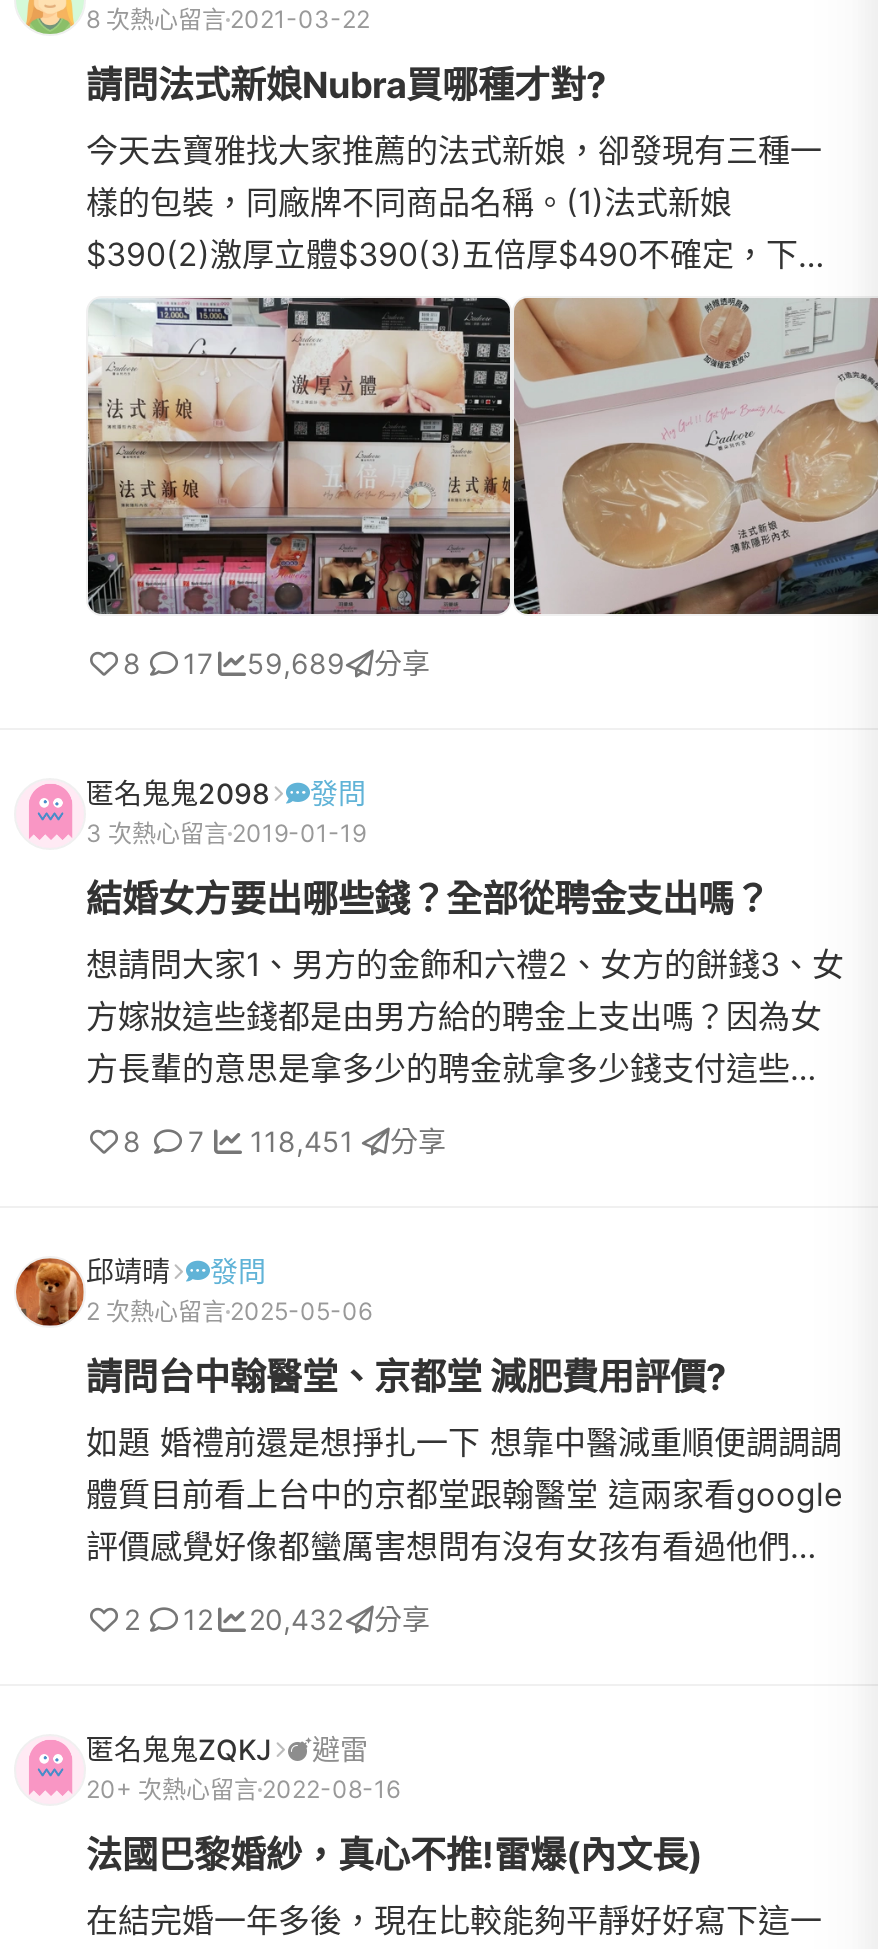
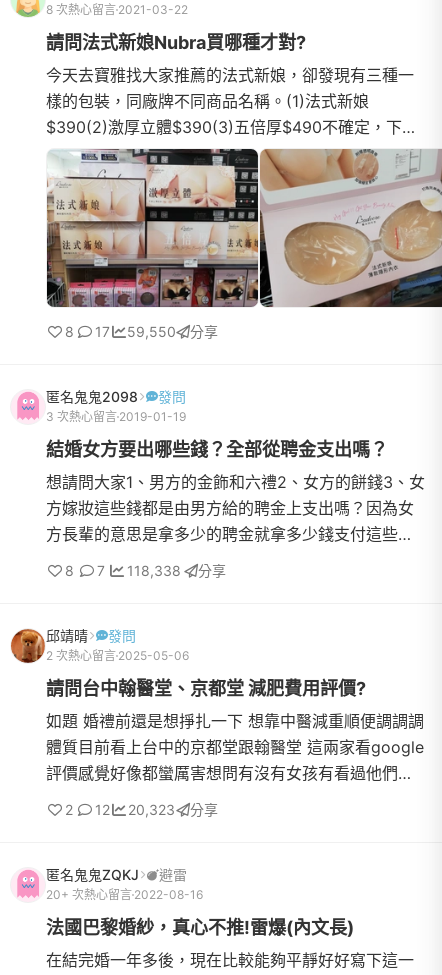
- 8 17 59,689 分享
+ 8 17 59,550 分享

- 8 7 118,451 分享
+ 8 7 118,338 分享

- 2 12 20,432 分享
+ 2 12 20,323 分享
